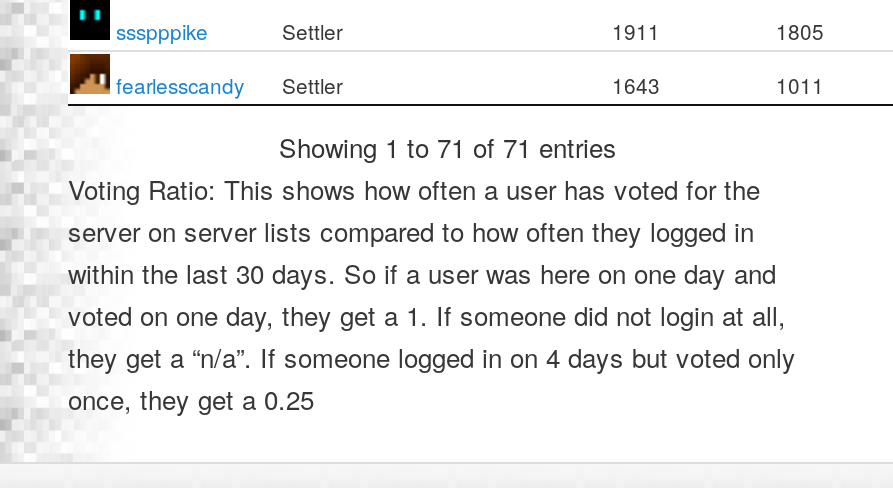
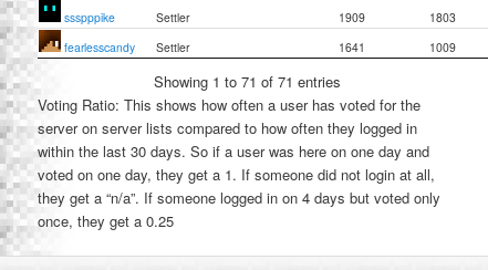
- 1911
+ 1909

- 1805
+ 1803

- 1643
+ 1641

- 1011
+ 1009
